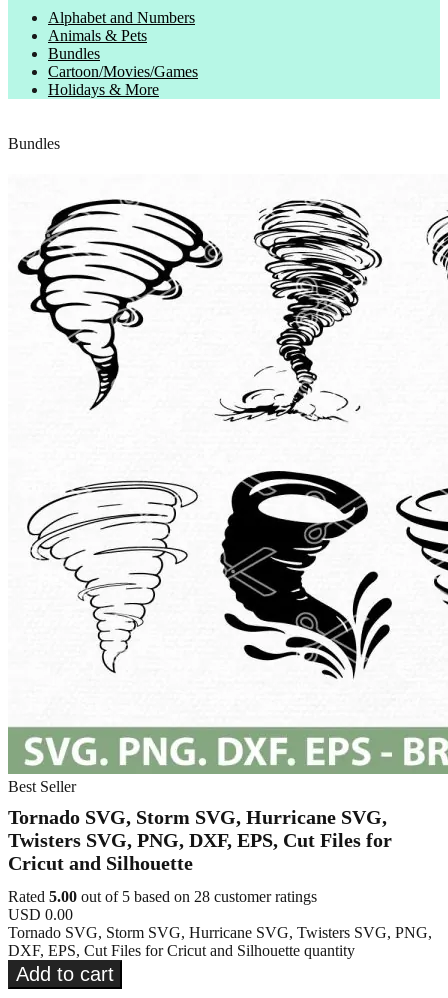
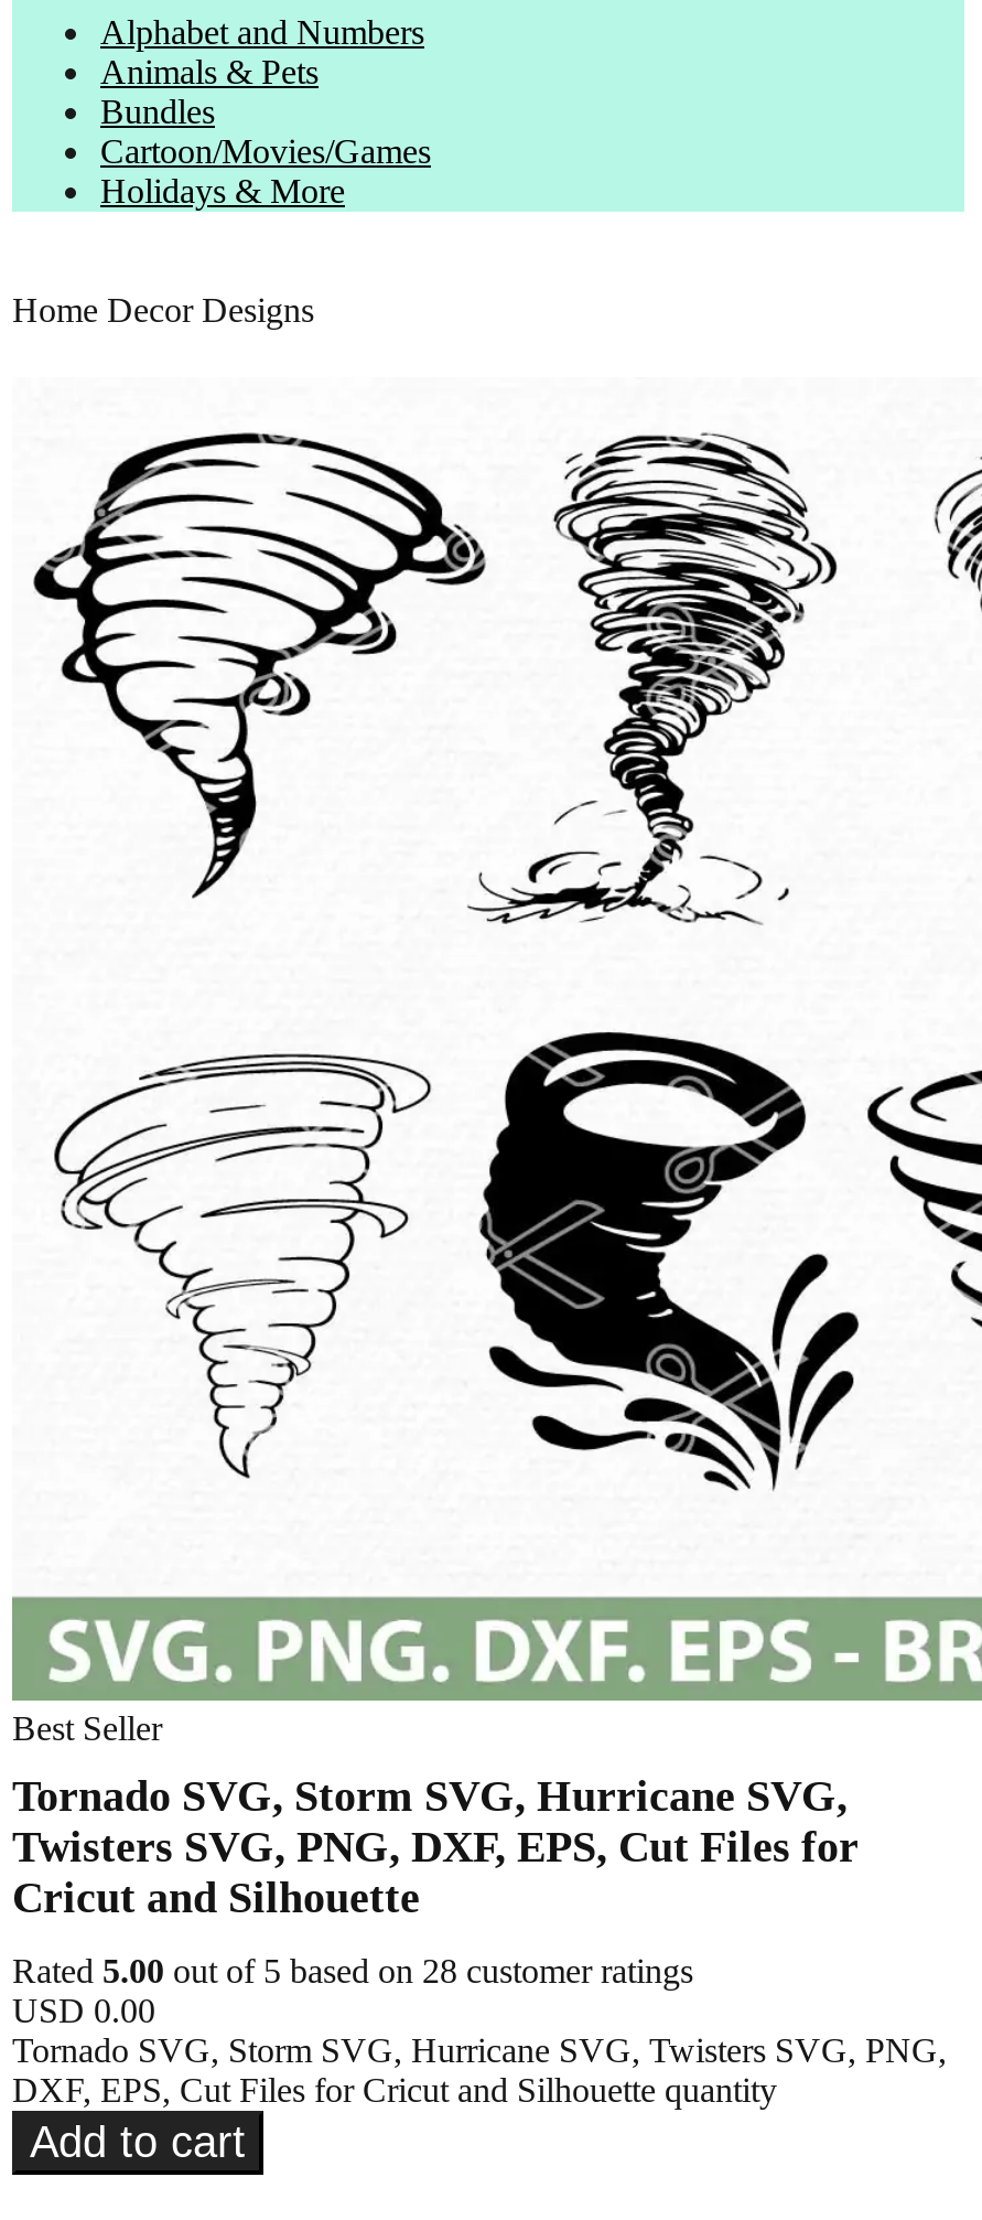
- Bundles
+ Home Decor Designs
